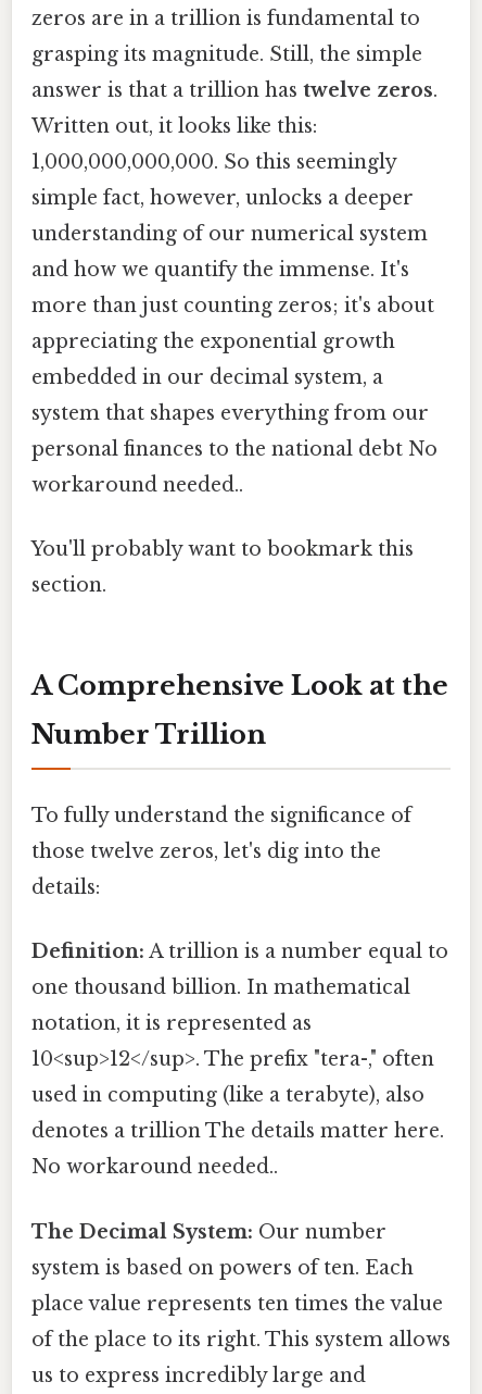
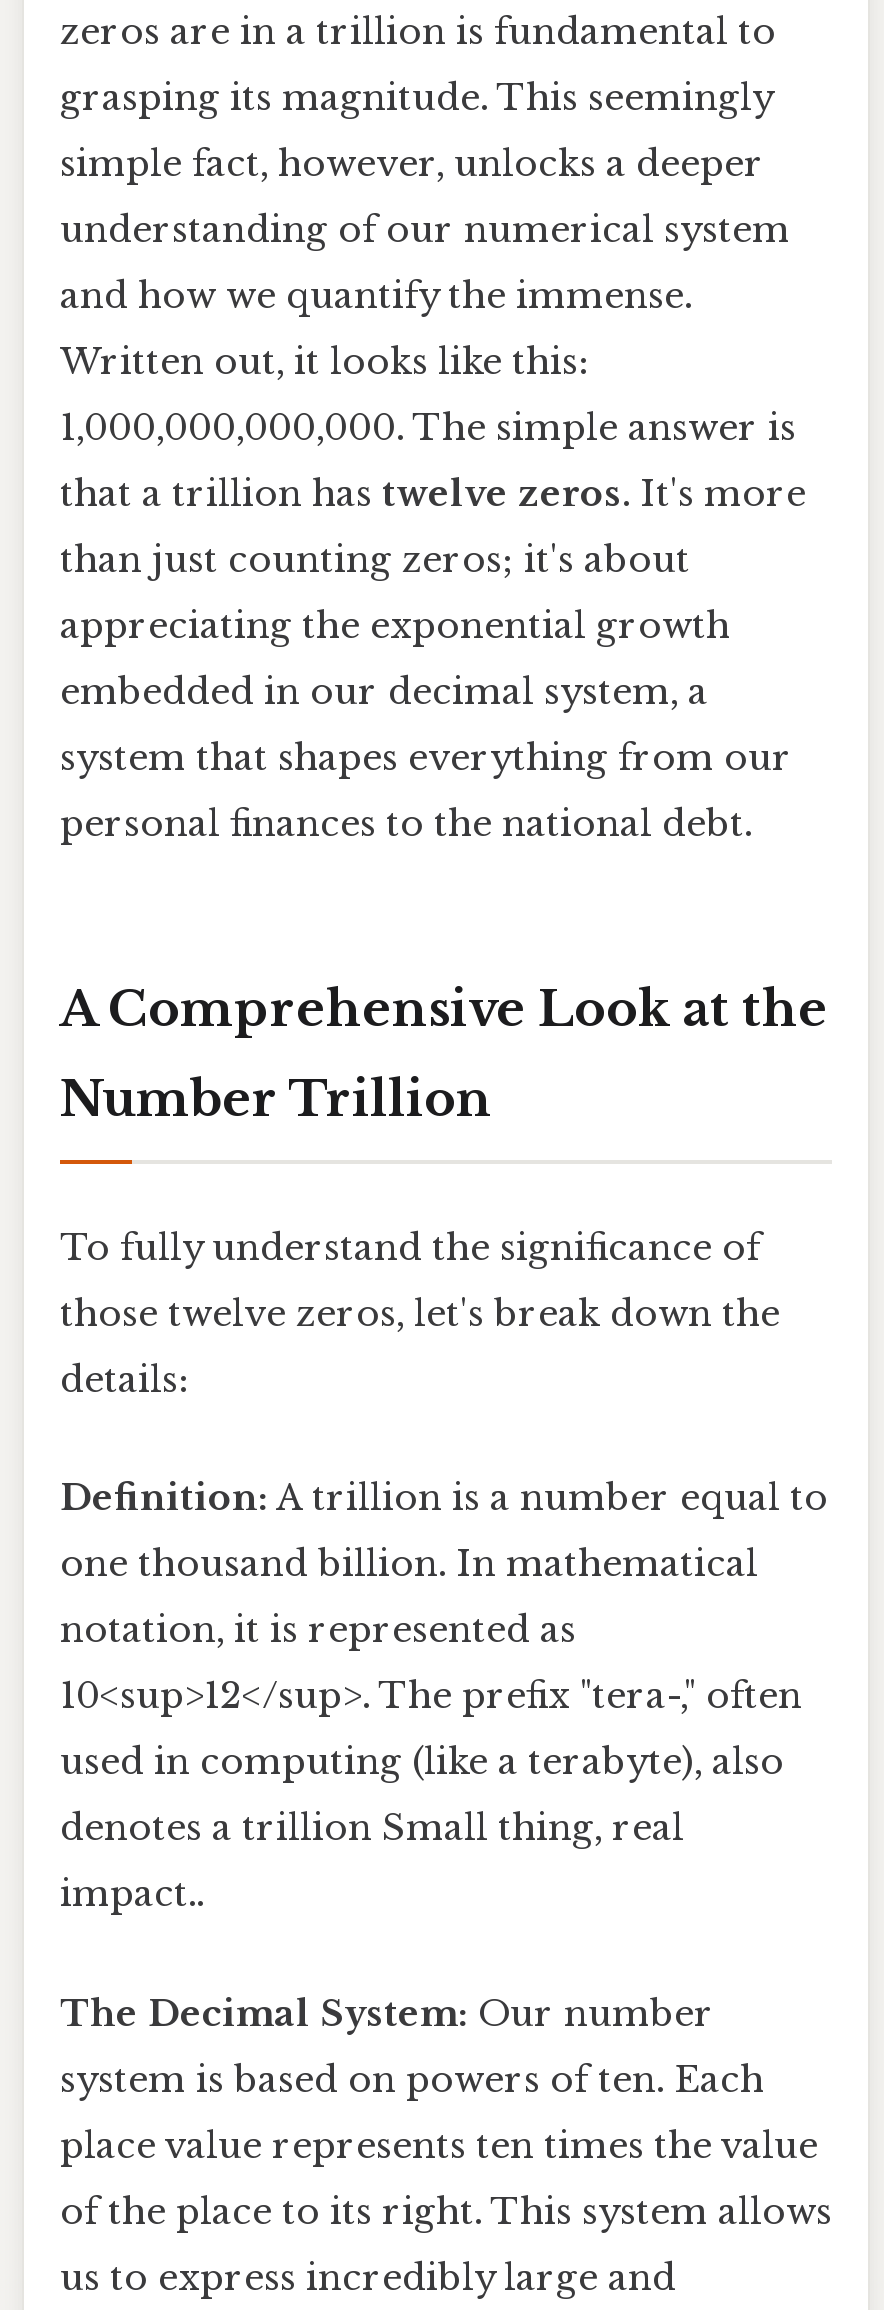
- grasping its magnitude. Still, the simple
- answer is that a trillion has twelve zeros.
- 1,000,000,000,000. So this seemingly
+ grasping its magnitude. This seemingly

moved down: Written out, it looks like this:

- and how we quantify the immense. It's
- more than just counting zeros; it's about
+ and how we quantify the immense.
+ 1,000,000,000,000. The simple answer is
+ that a trillion has twelve zeros. It's more
+ than just counting zeros; it's about

- personal finances to the national debt No
- workaround needed..
- You'll probably want to bookmark this
- section.
+ personal finances to the national debt.

- those twelve zeros, let's dig into the
+ those twelve zeros, let's break down the

- denotes a trillion The details matter here.
+ denotes a trillion Small thing, real

- No workaround needed..
+ impact..
